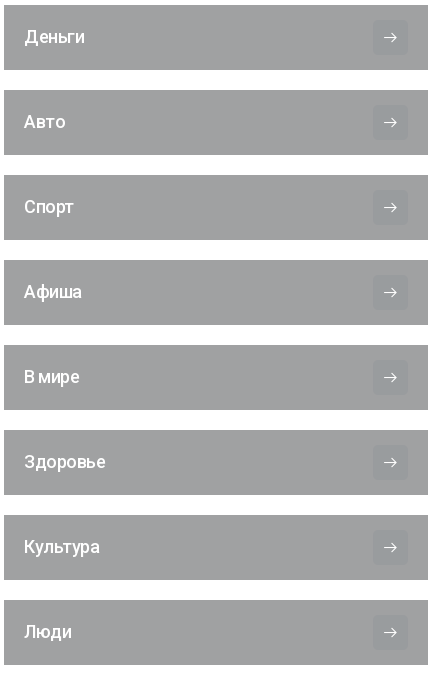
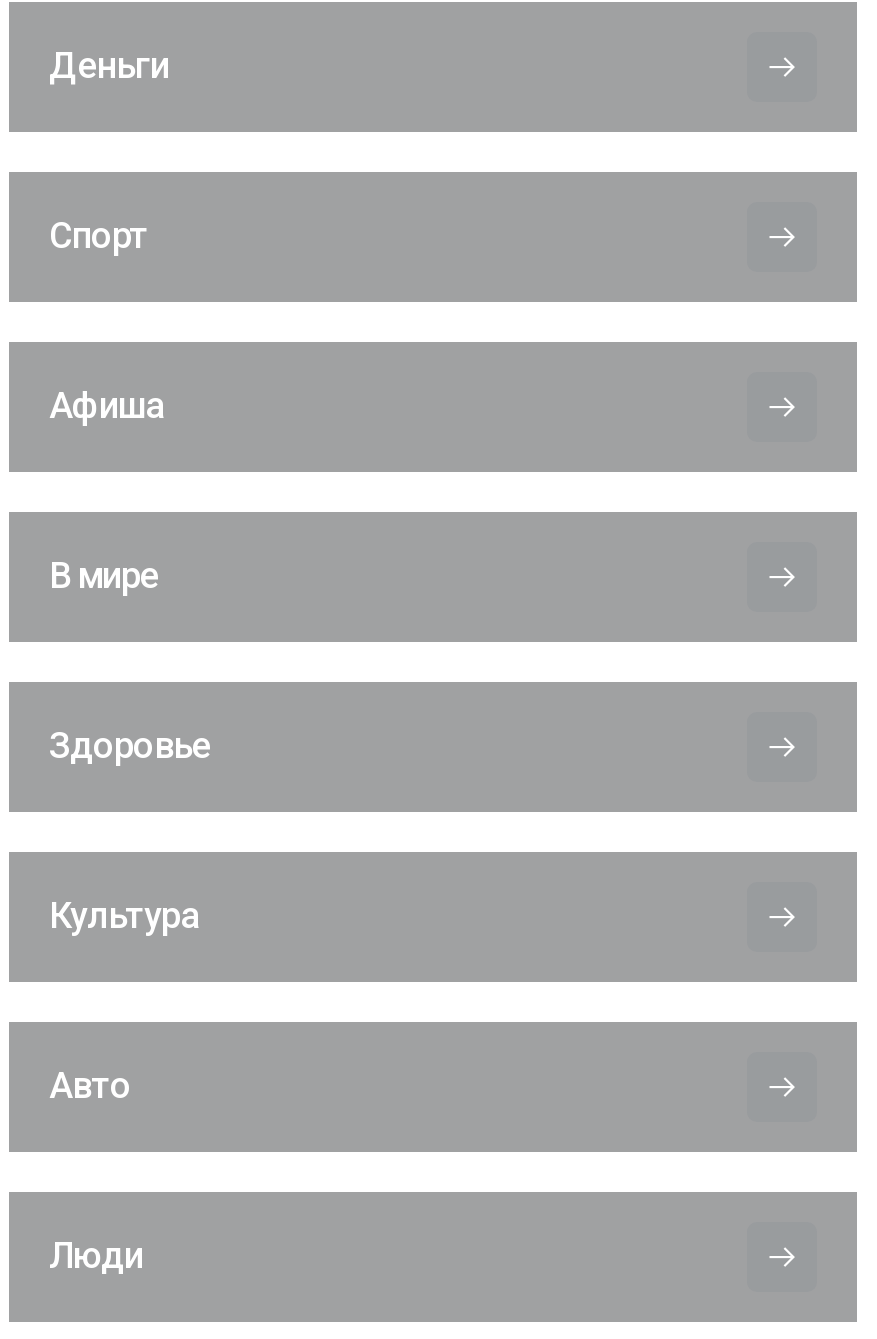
moved down: Авто

moved up: Спорт | Афиша | В мире | Здоровье | Культура
